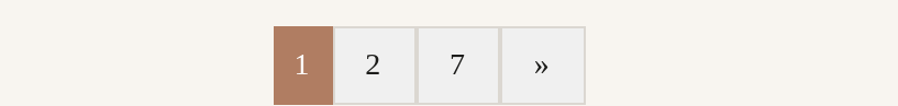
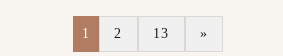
- 7
+ 13
